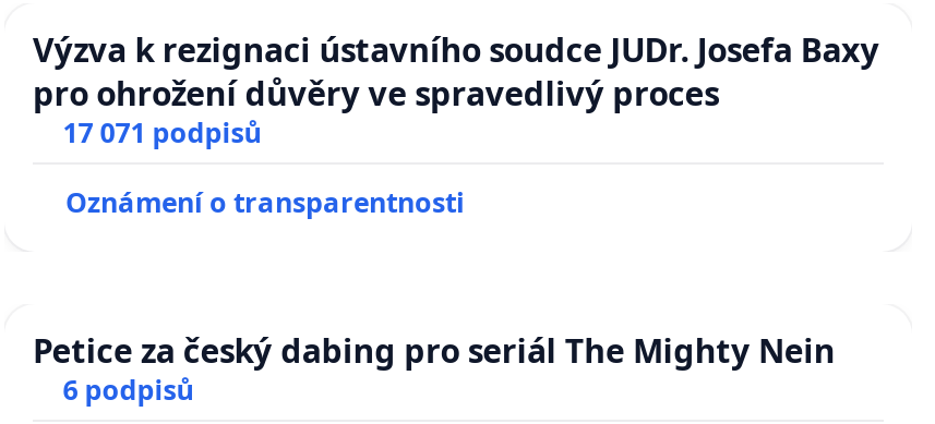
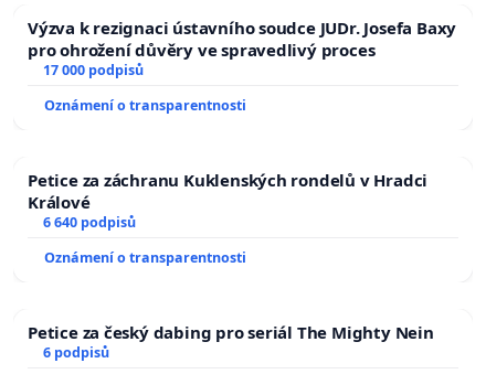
- 17 071 podpisů
+ 17 000 podpisů
+ Oznámení o transparentnosti
+ Petice za záchranu Kuklenských rondelů v Hradci
+ Králové
+ 6 640 podpisů
